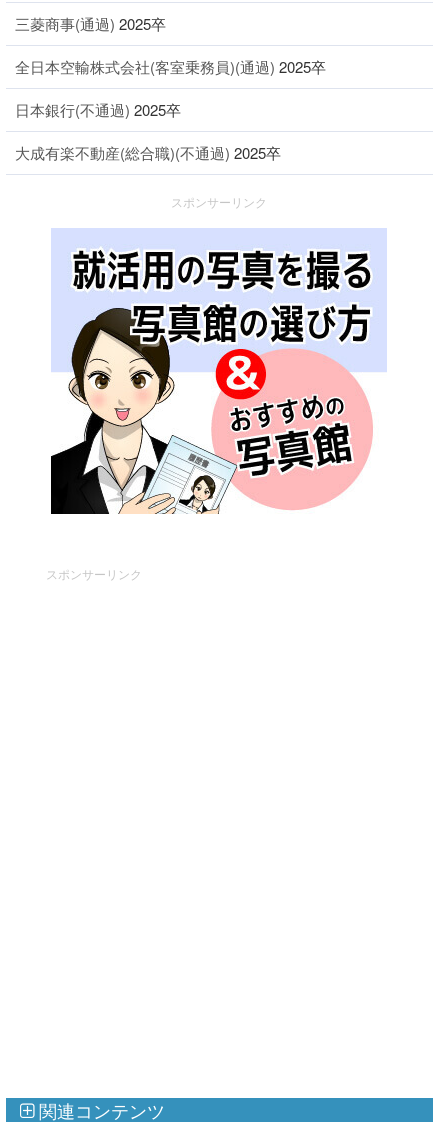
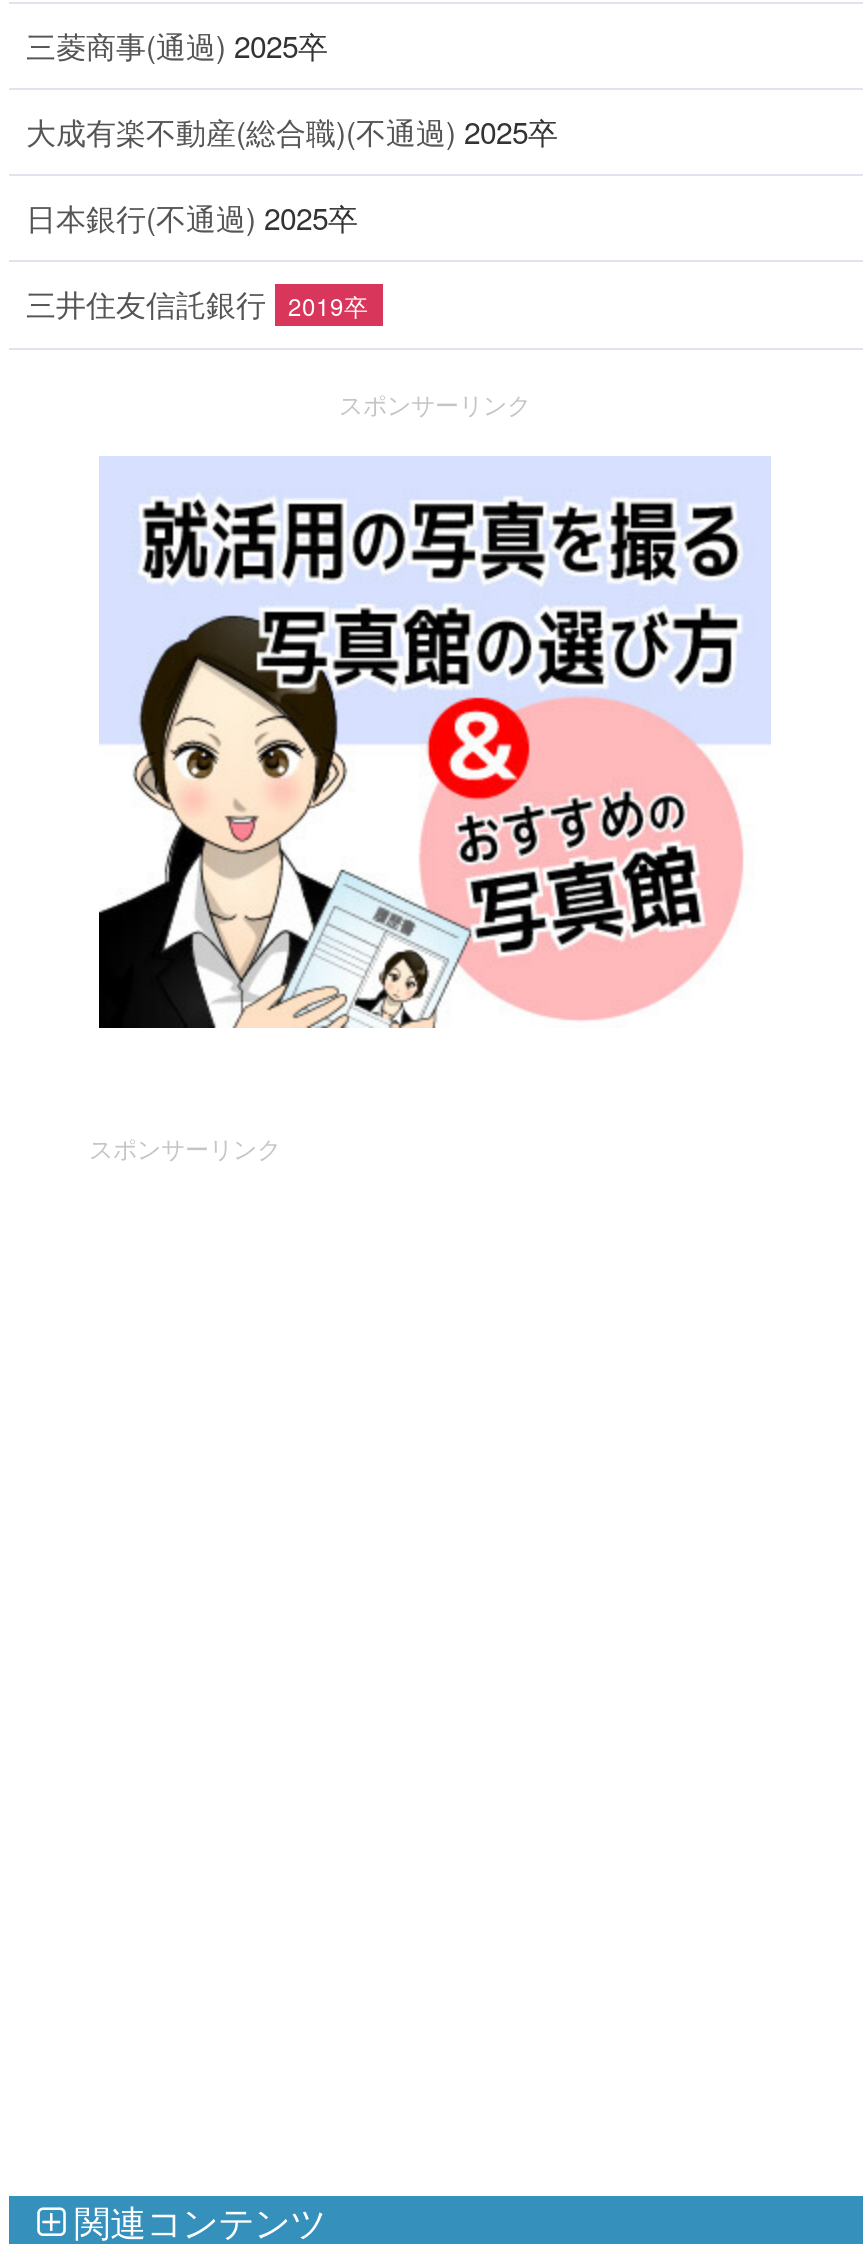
- 全日本空輸株式会社(客室乗務員)(通過) 2025卒

+ 三井住友信託銀行
+ 2019卒

moved up: 大成有楽不動産(総合職)(不通過) 2025卒
